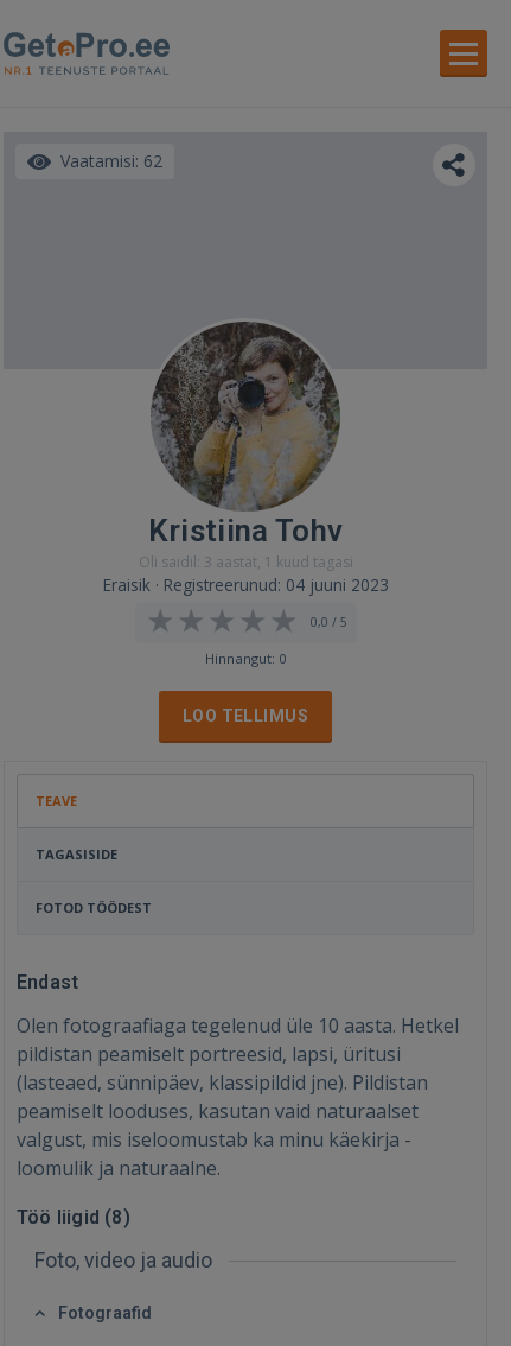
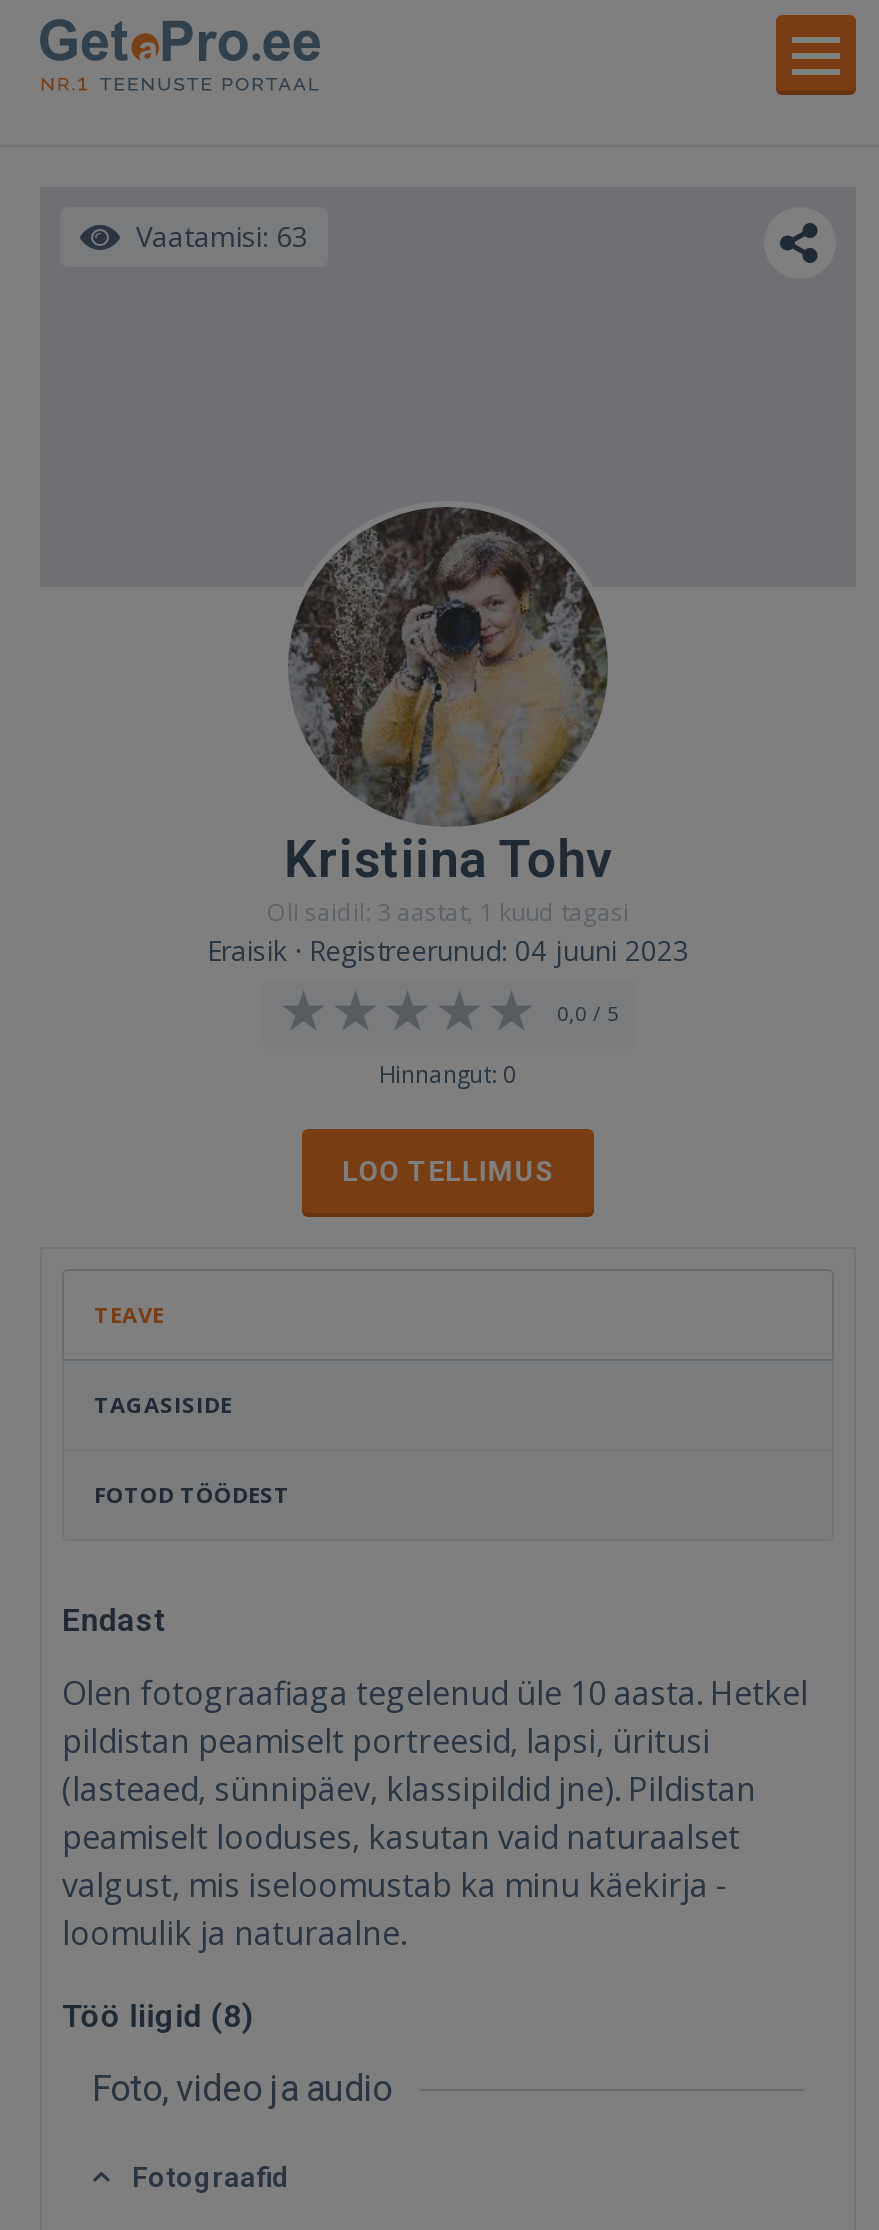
- Vaatamisi: 62
+ Vaatamisi: 63
